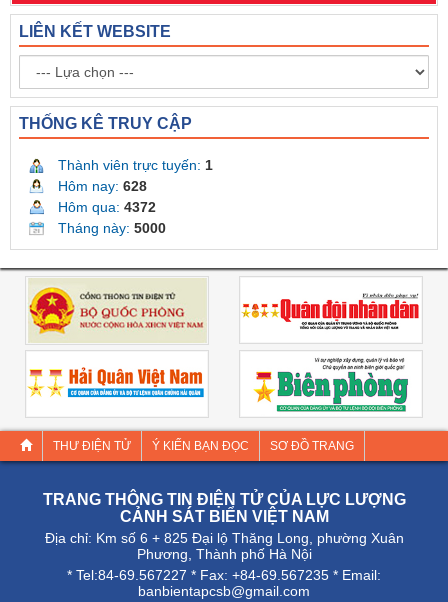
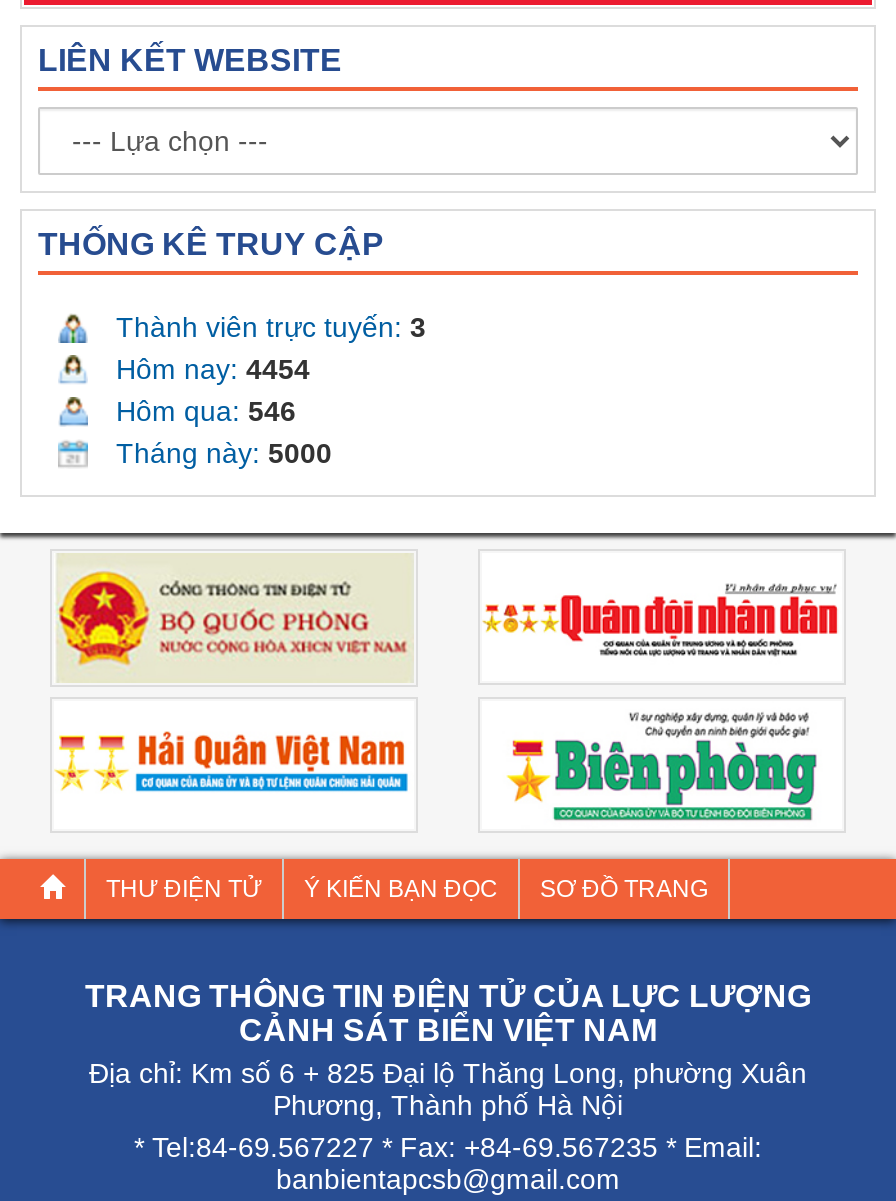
- Thành viên trực tuyến: 1
+ Thành viên trực tuyến: 3

- Hôm nay: 628
+ Hôm nay: 4454

- Hôm qua: 4372
+ Hôm qua: 546
